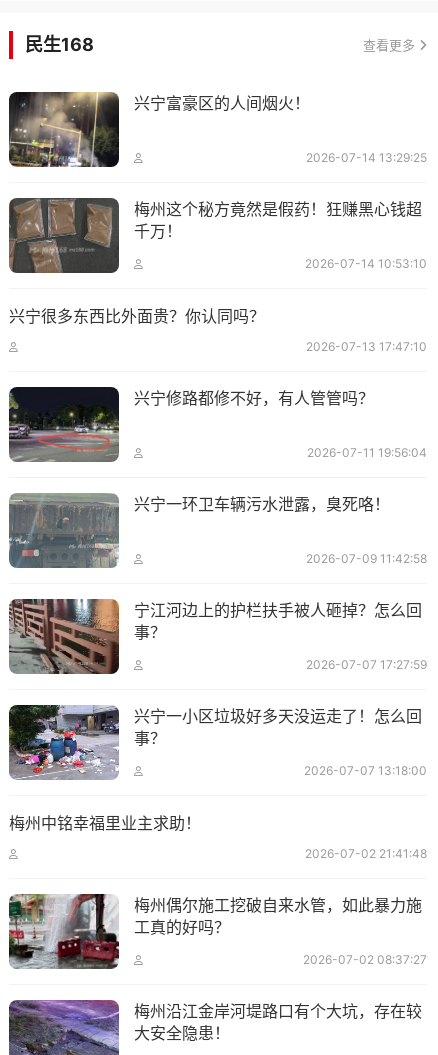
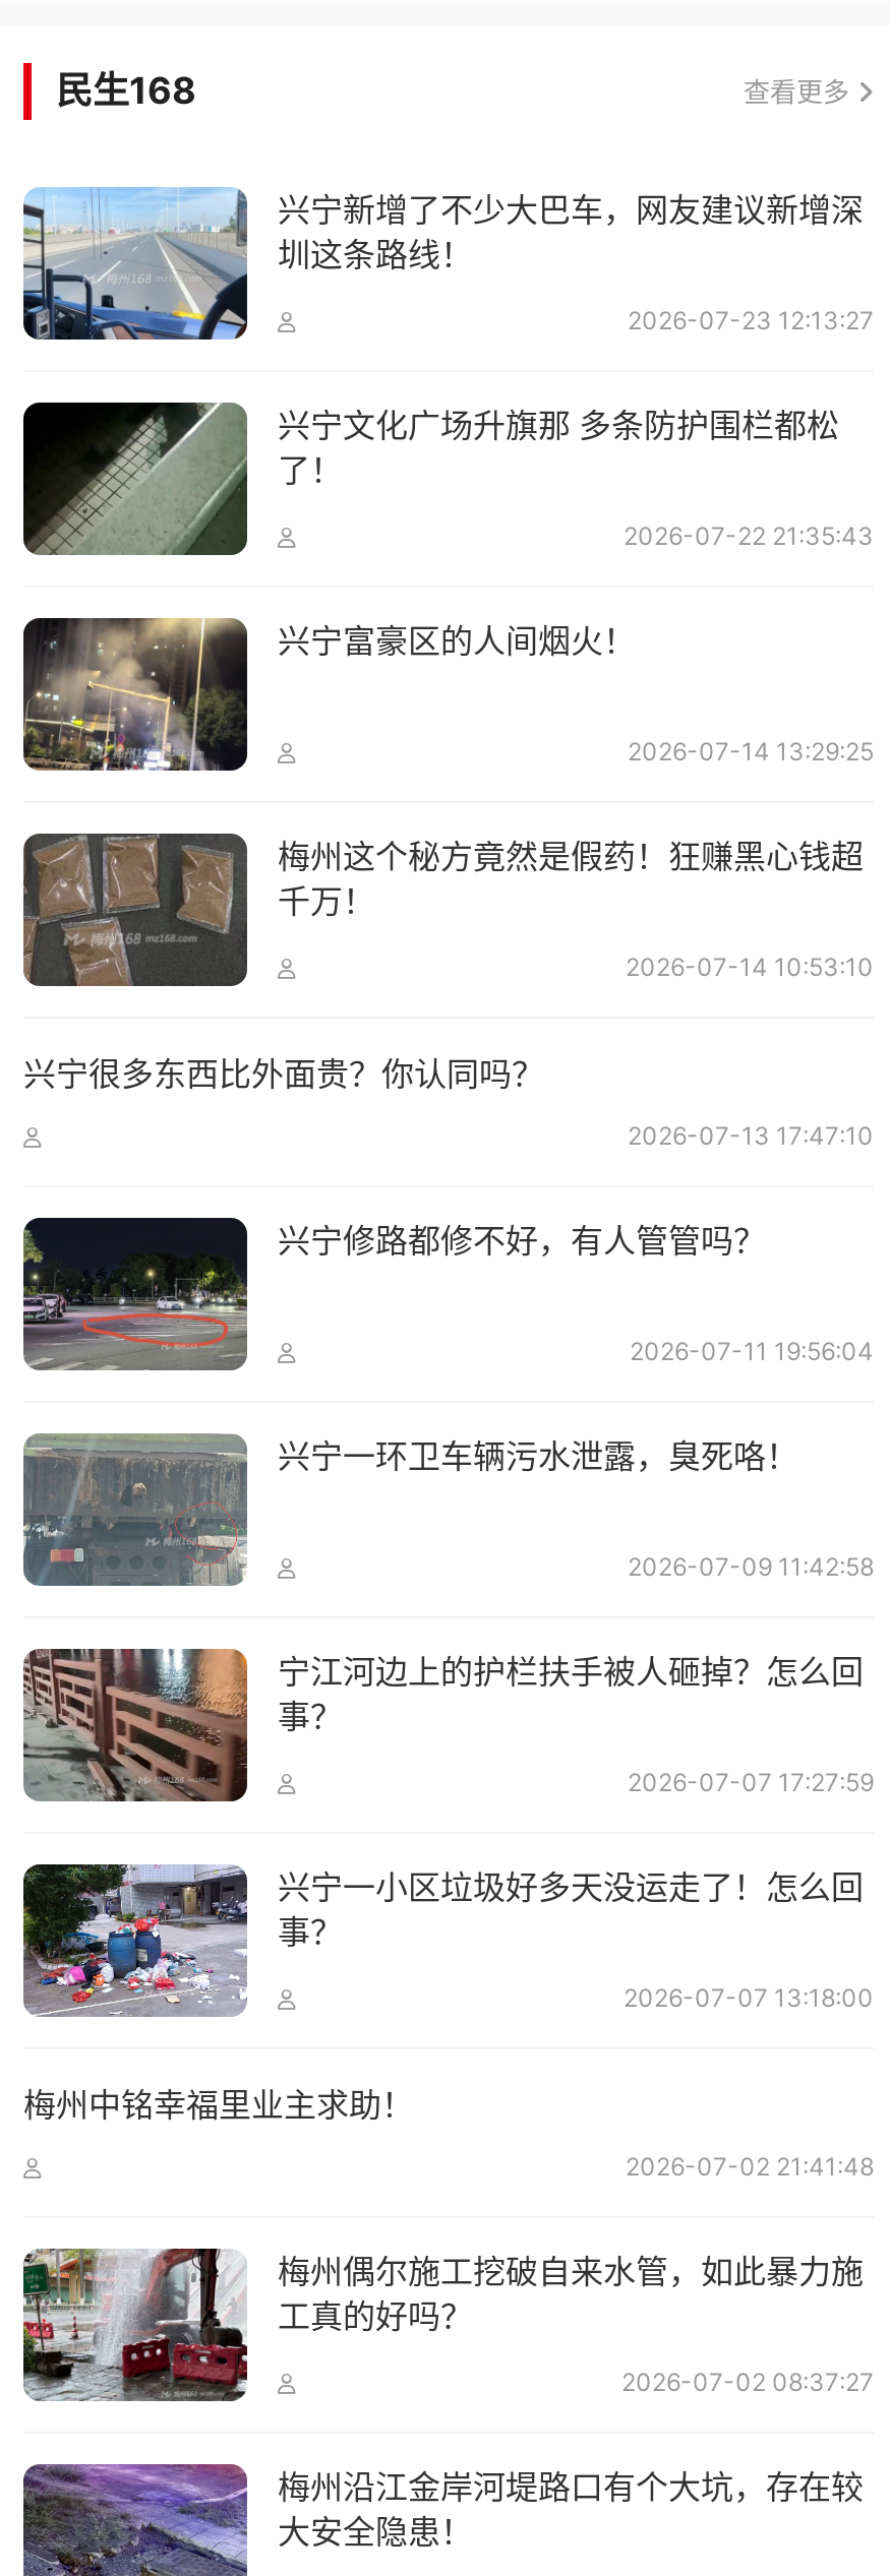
+ [image]
+ 兴宁新增了不少大巴车，网友建议新增深
+ 圳这条路线！
+ 2026-07-23 12:13:27
+ 兴宁文化广场升旗那 多条防护围栏都松
+ 了！
+ 2026-07-22 21:35:43

+ [image]
